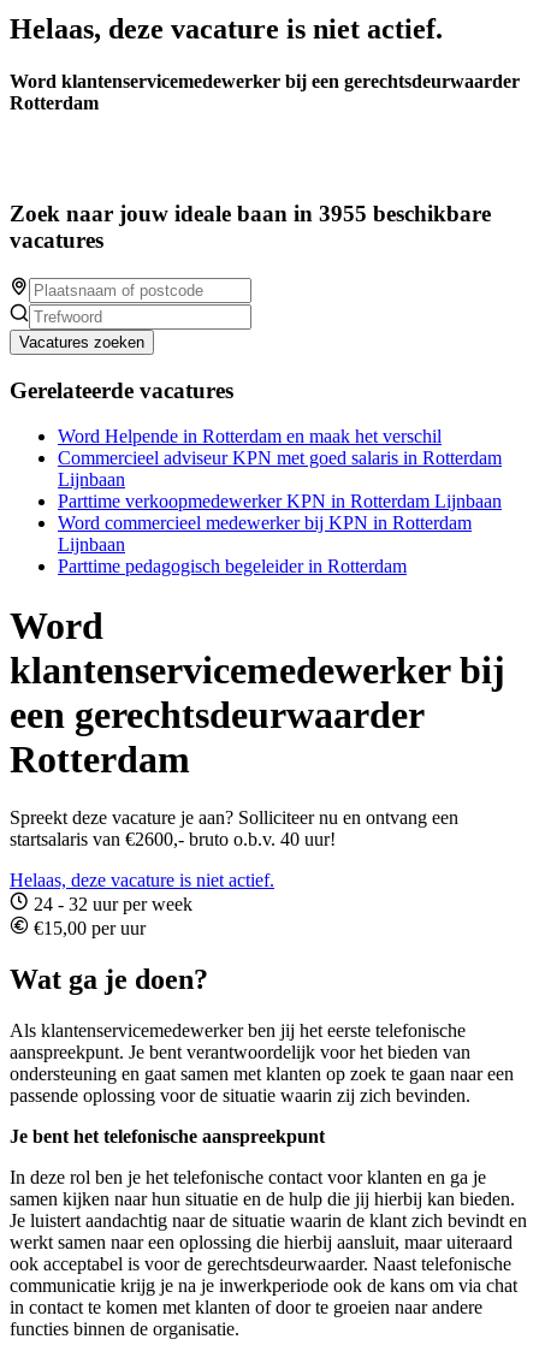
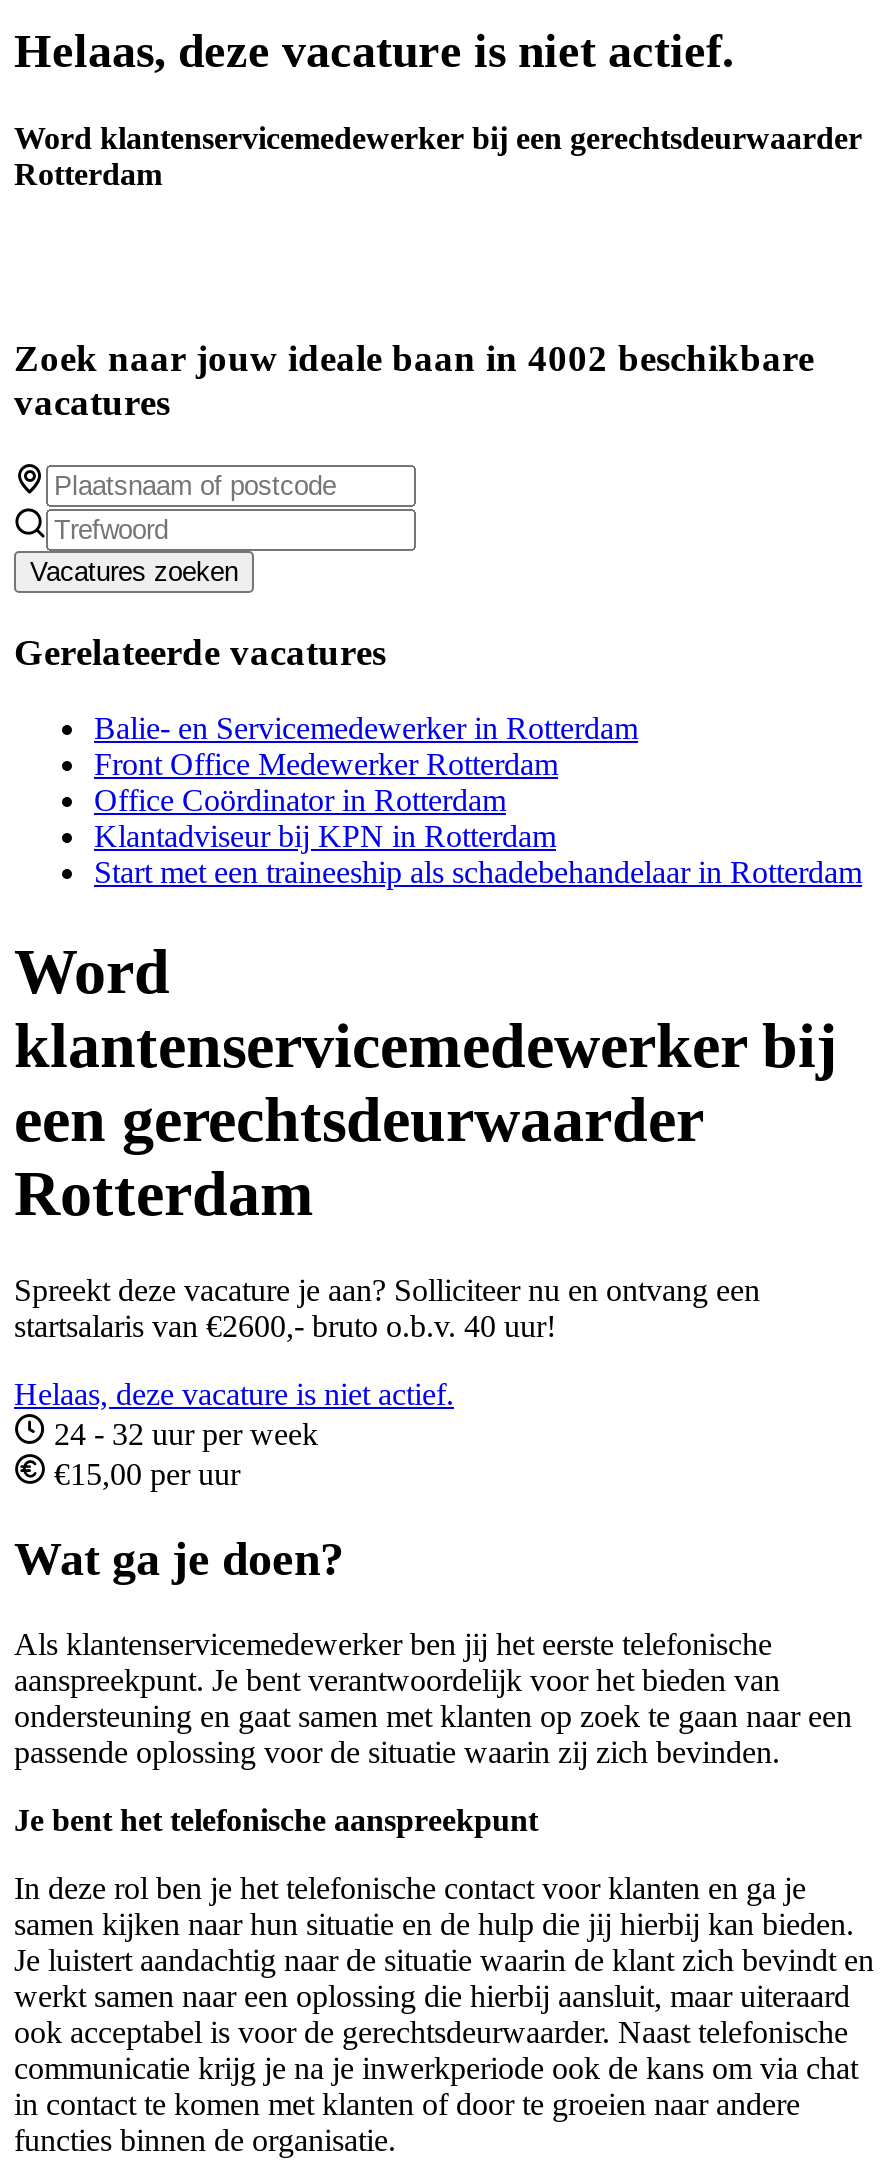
- Zoek naar jouw ideale baan in 3955 beschikbare
+ Zoek naar jouw ideale baan in 4002 beschikbare

- Word Helpende in Rotterdam en maak het verschil
- Commercieel adviseur KPN met goed salaris in Rotterdam
- Lijnbaan
- Parttime verkoopmedewerker KPN in Rotterdam Lijnbaan
- Word commercieel medewerker bij KPN in Rotterdam
- Lijnbaan
- Parttime pedagogisch begeleider in Rotterdam
+ Balie- en Servicemedewerker in Rotterdam
+ Front Office Medewerker Rotterdam
+ Office Coördinator in Rotterdam
+ Klantadviseur bij KPN in Rotterdam
+ Start met een traineeship als schadebehandelaar in Rotterdam
